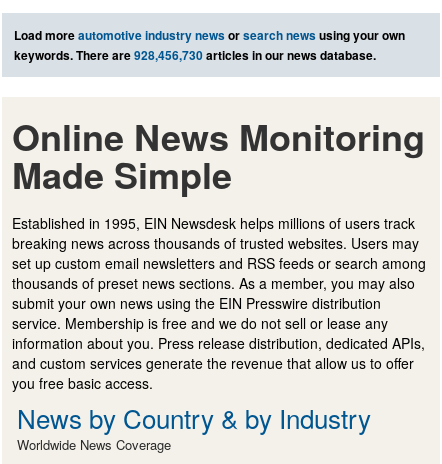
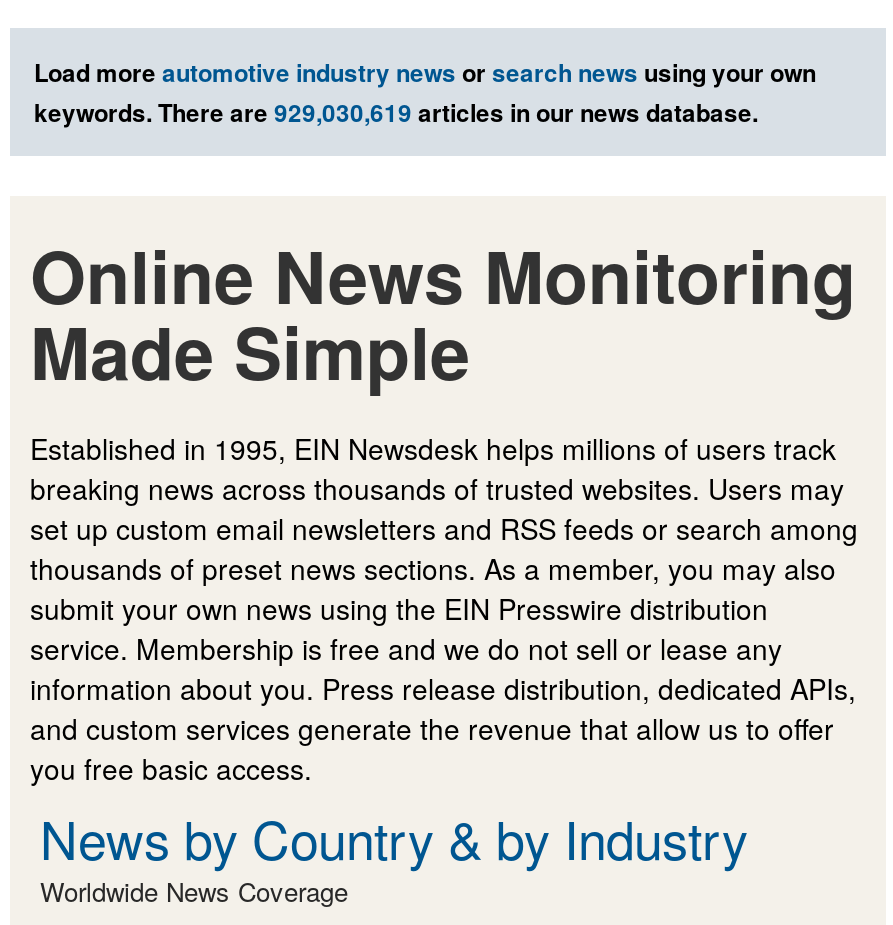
- keywords. There are 928,456,730 articles in our news database.
+ keywords. There are 929,030,619 articles in our news database.
